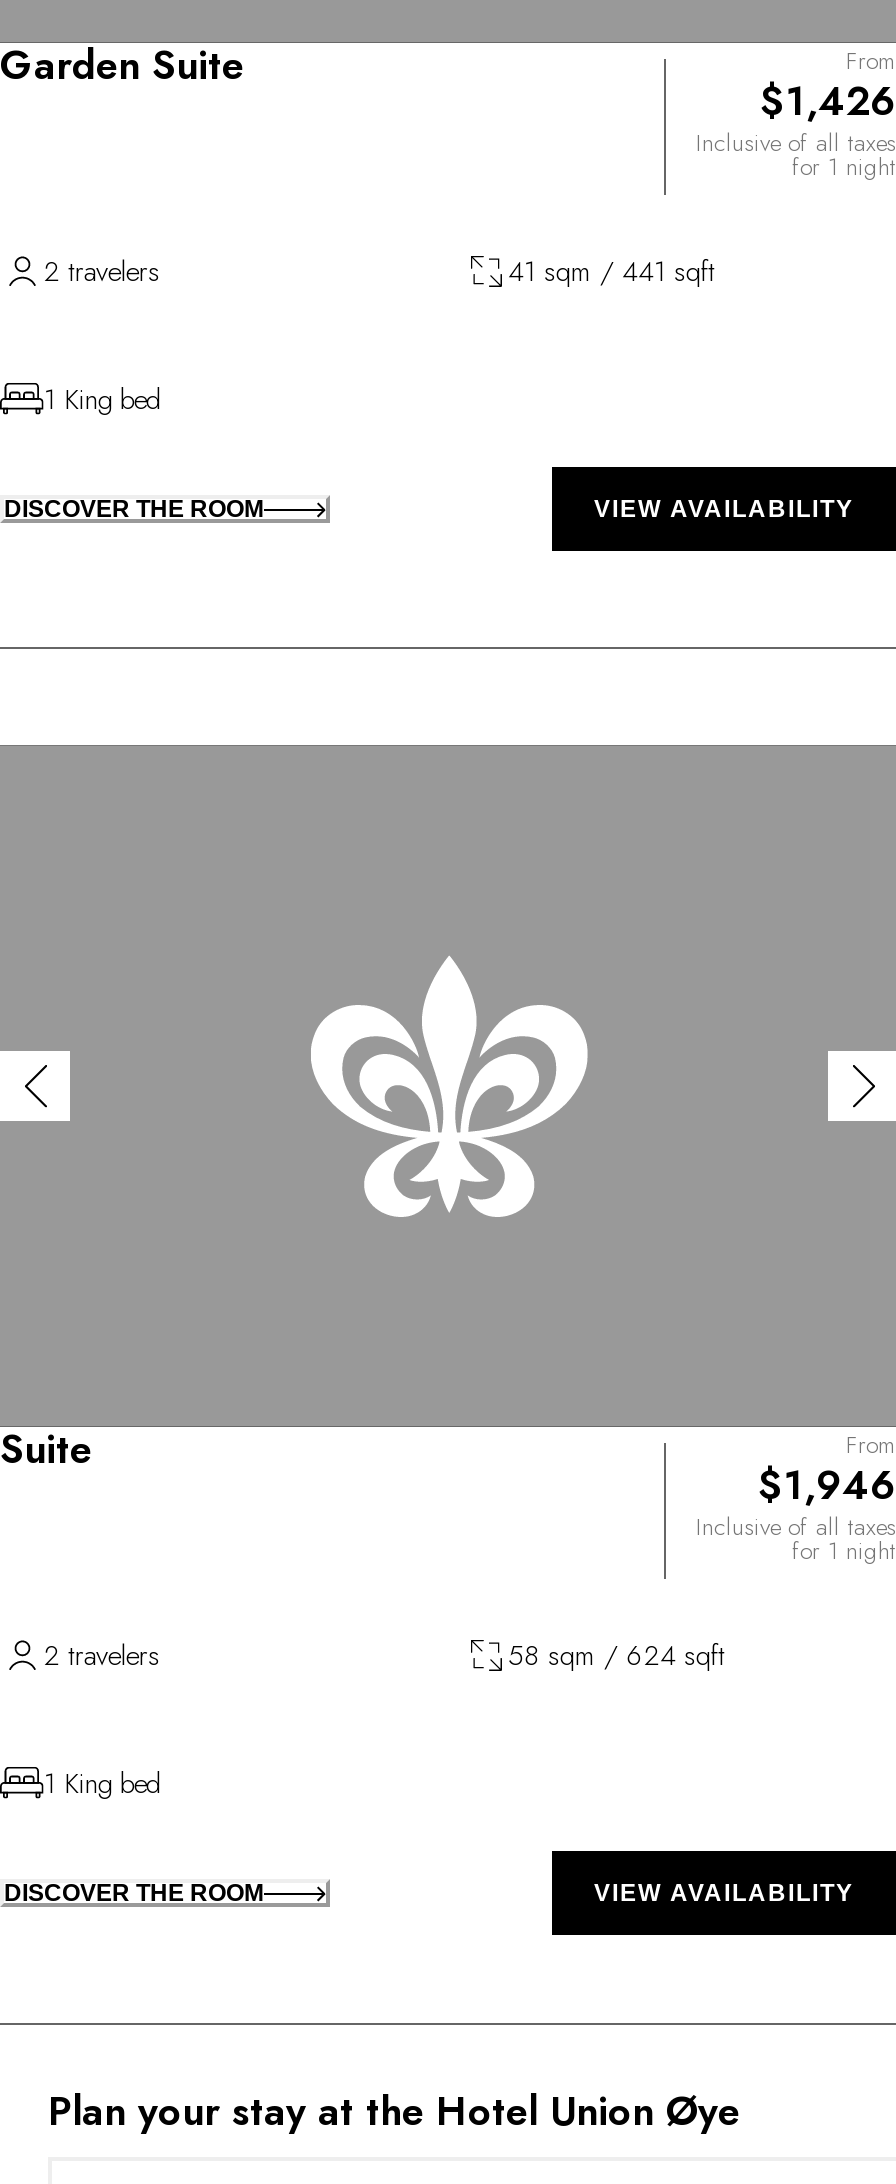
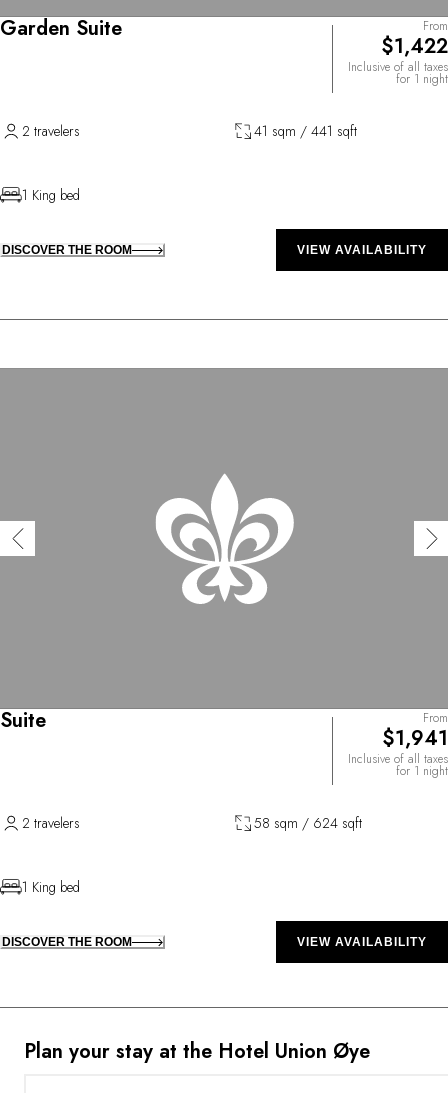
- $1,426
+ $1,422

- $1,946
+ $1,941
